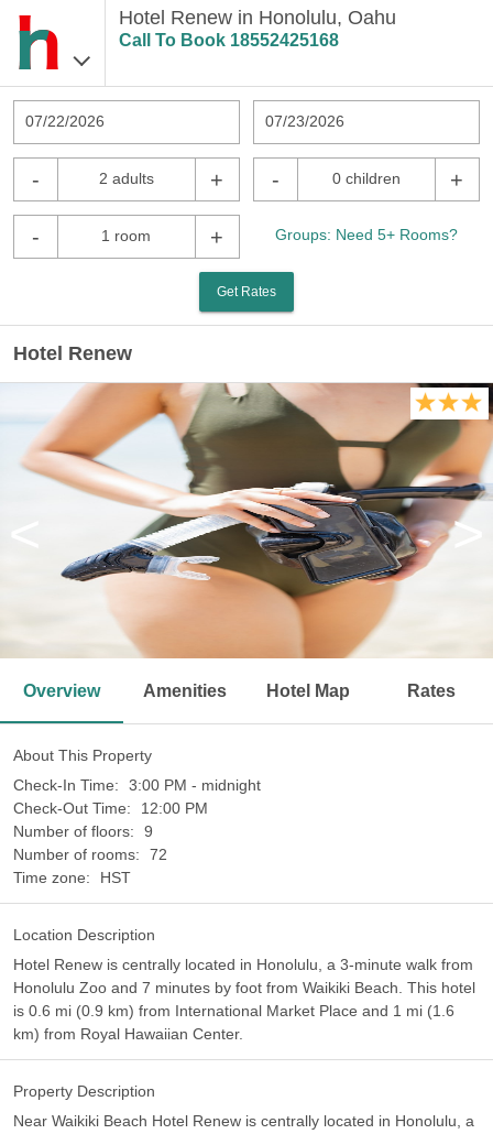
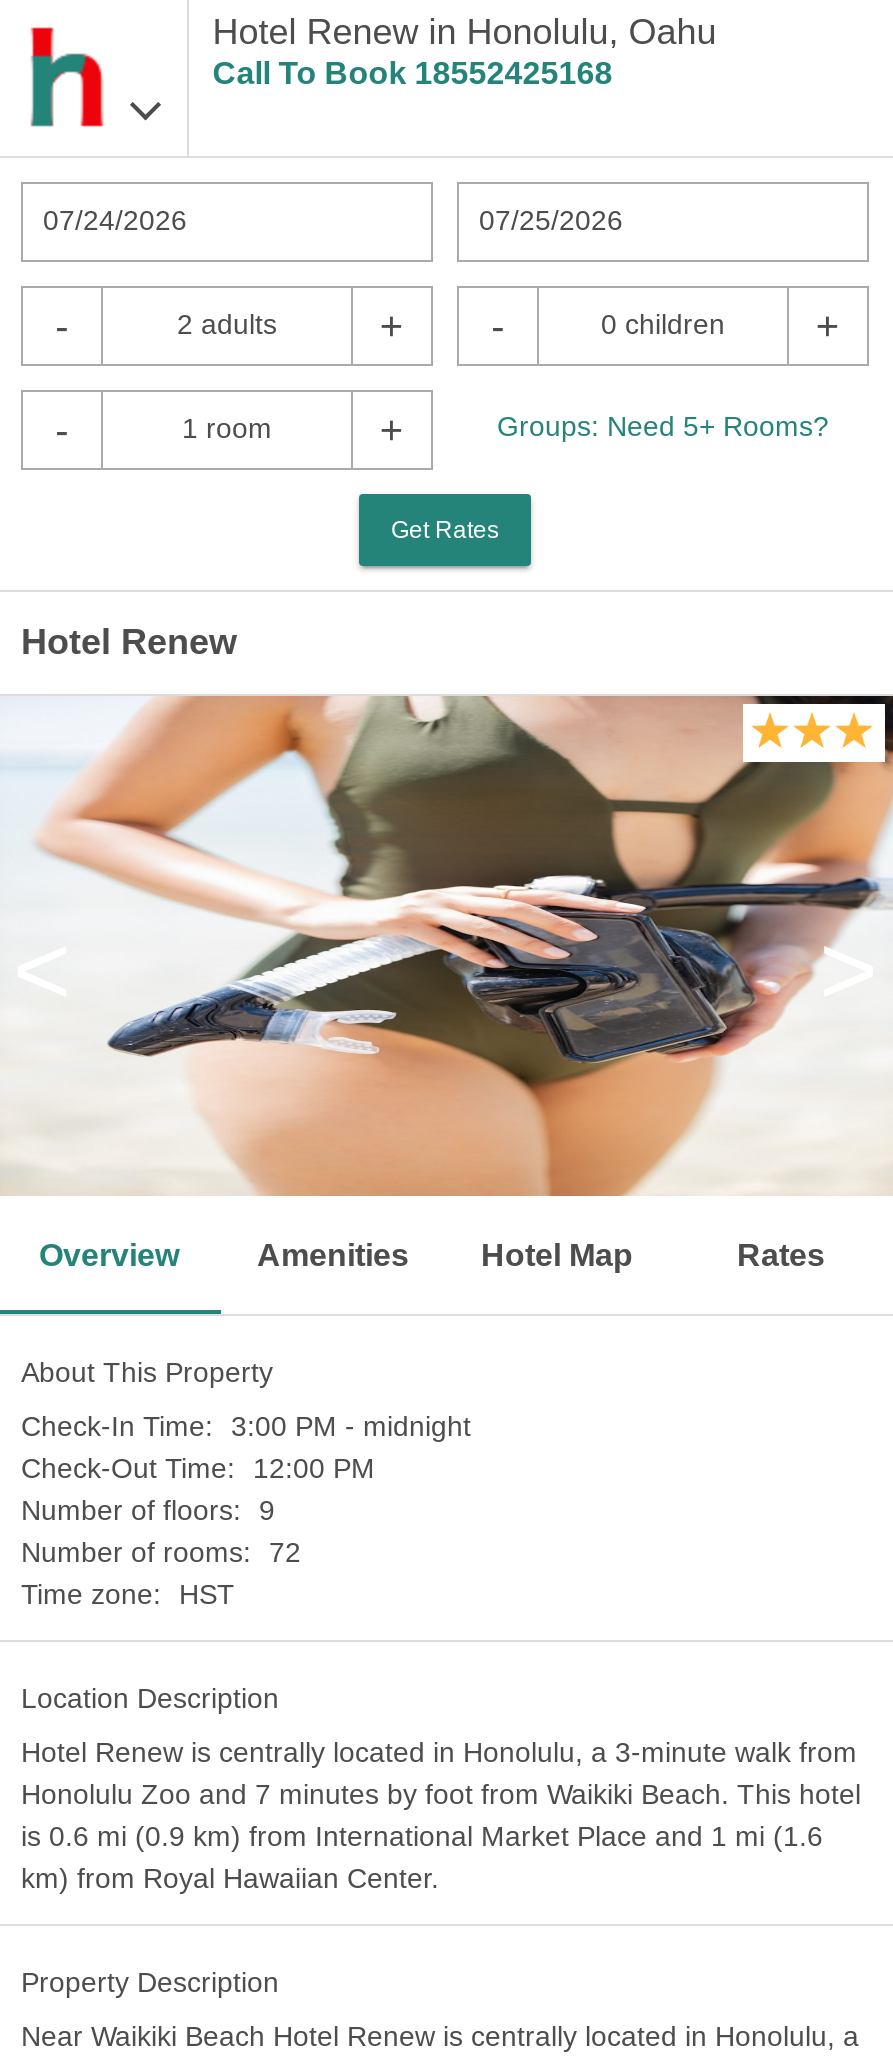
- 07/22/2026
+ 07/24/2026

- 07/23/2026
+ 07/25/2026
